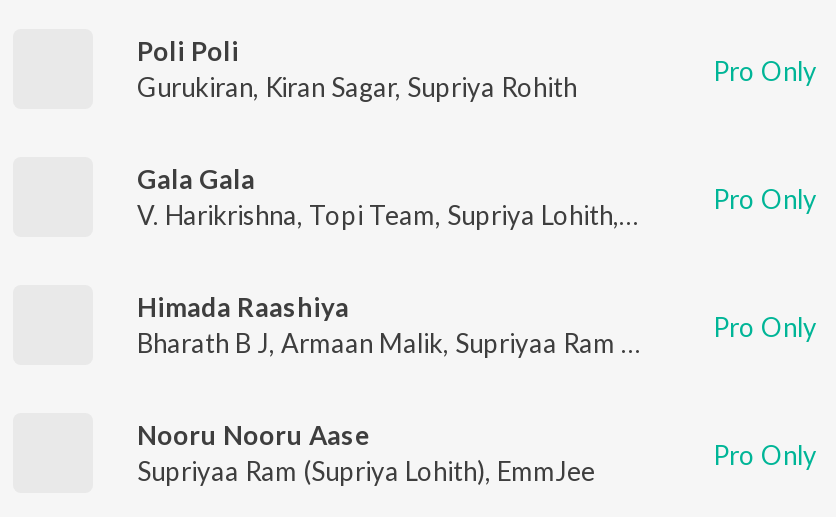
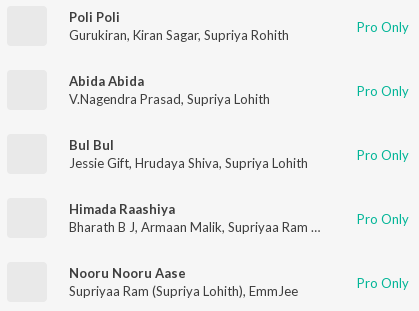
- Gala Gala
- V. Harikrishna, Topi Team, Supriya Lohith, Tippu Pro Only
+ Abida Abida
+ V.Nagendra Prasad, Supriya Lohith
+ Pro Only
+ Bul Bul
+ Jessie Gift, Hrudaya Shiva, Supriya Lohith
+ Pro Only
